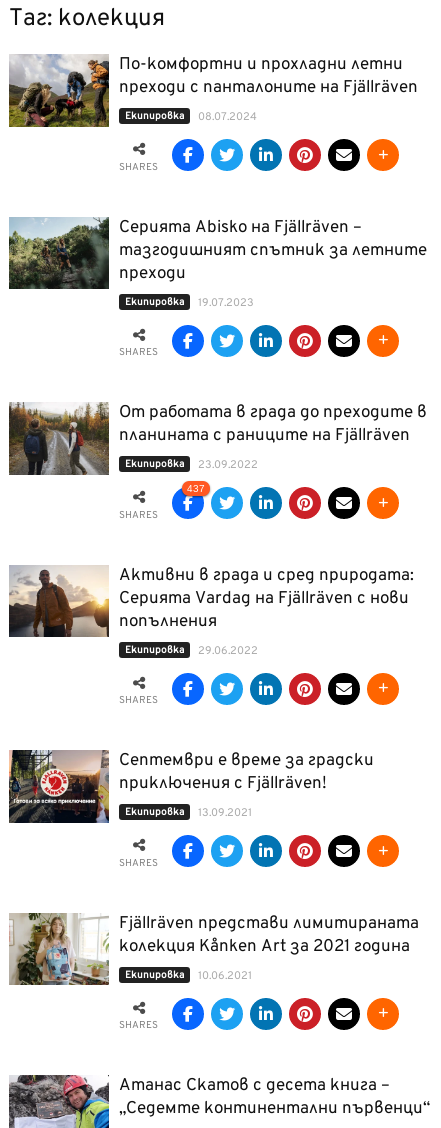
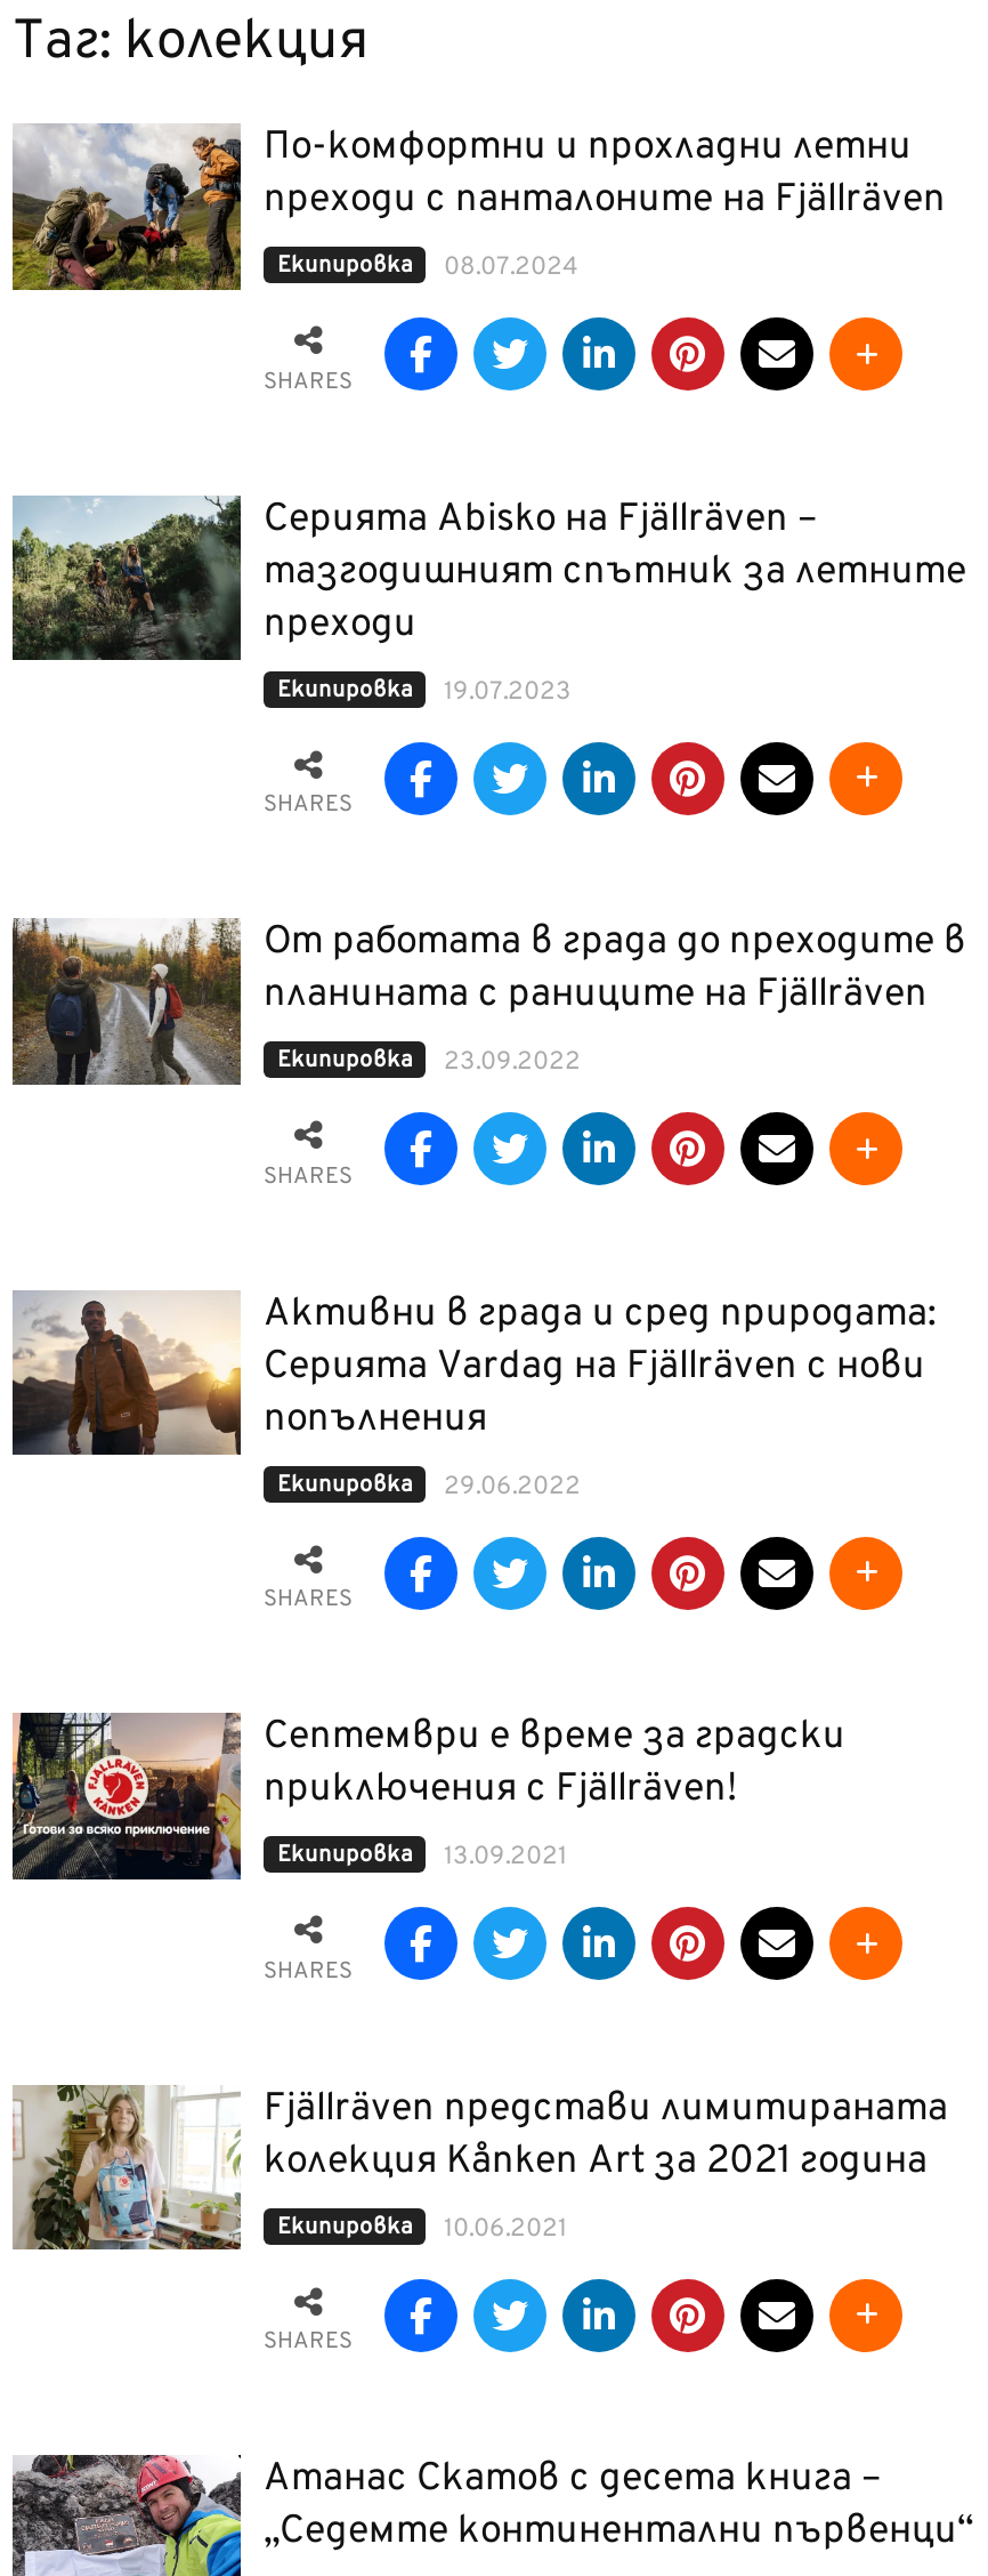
- 437
